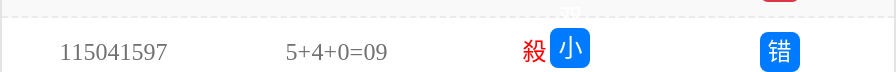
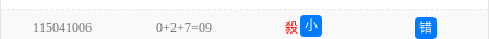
- 115041597
- 5+4+0=09
+ 115041006
+ 0+2+7=09
